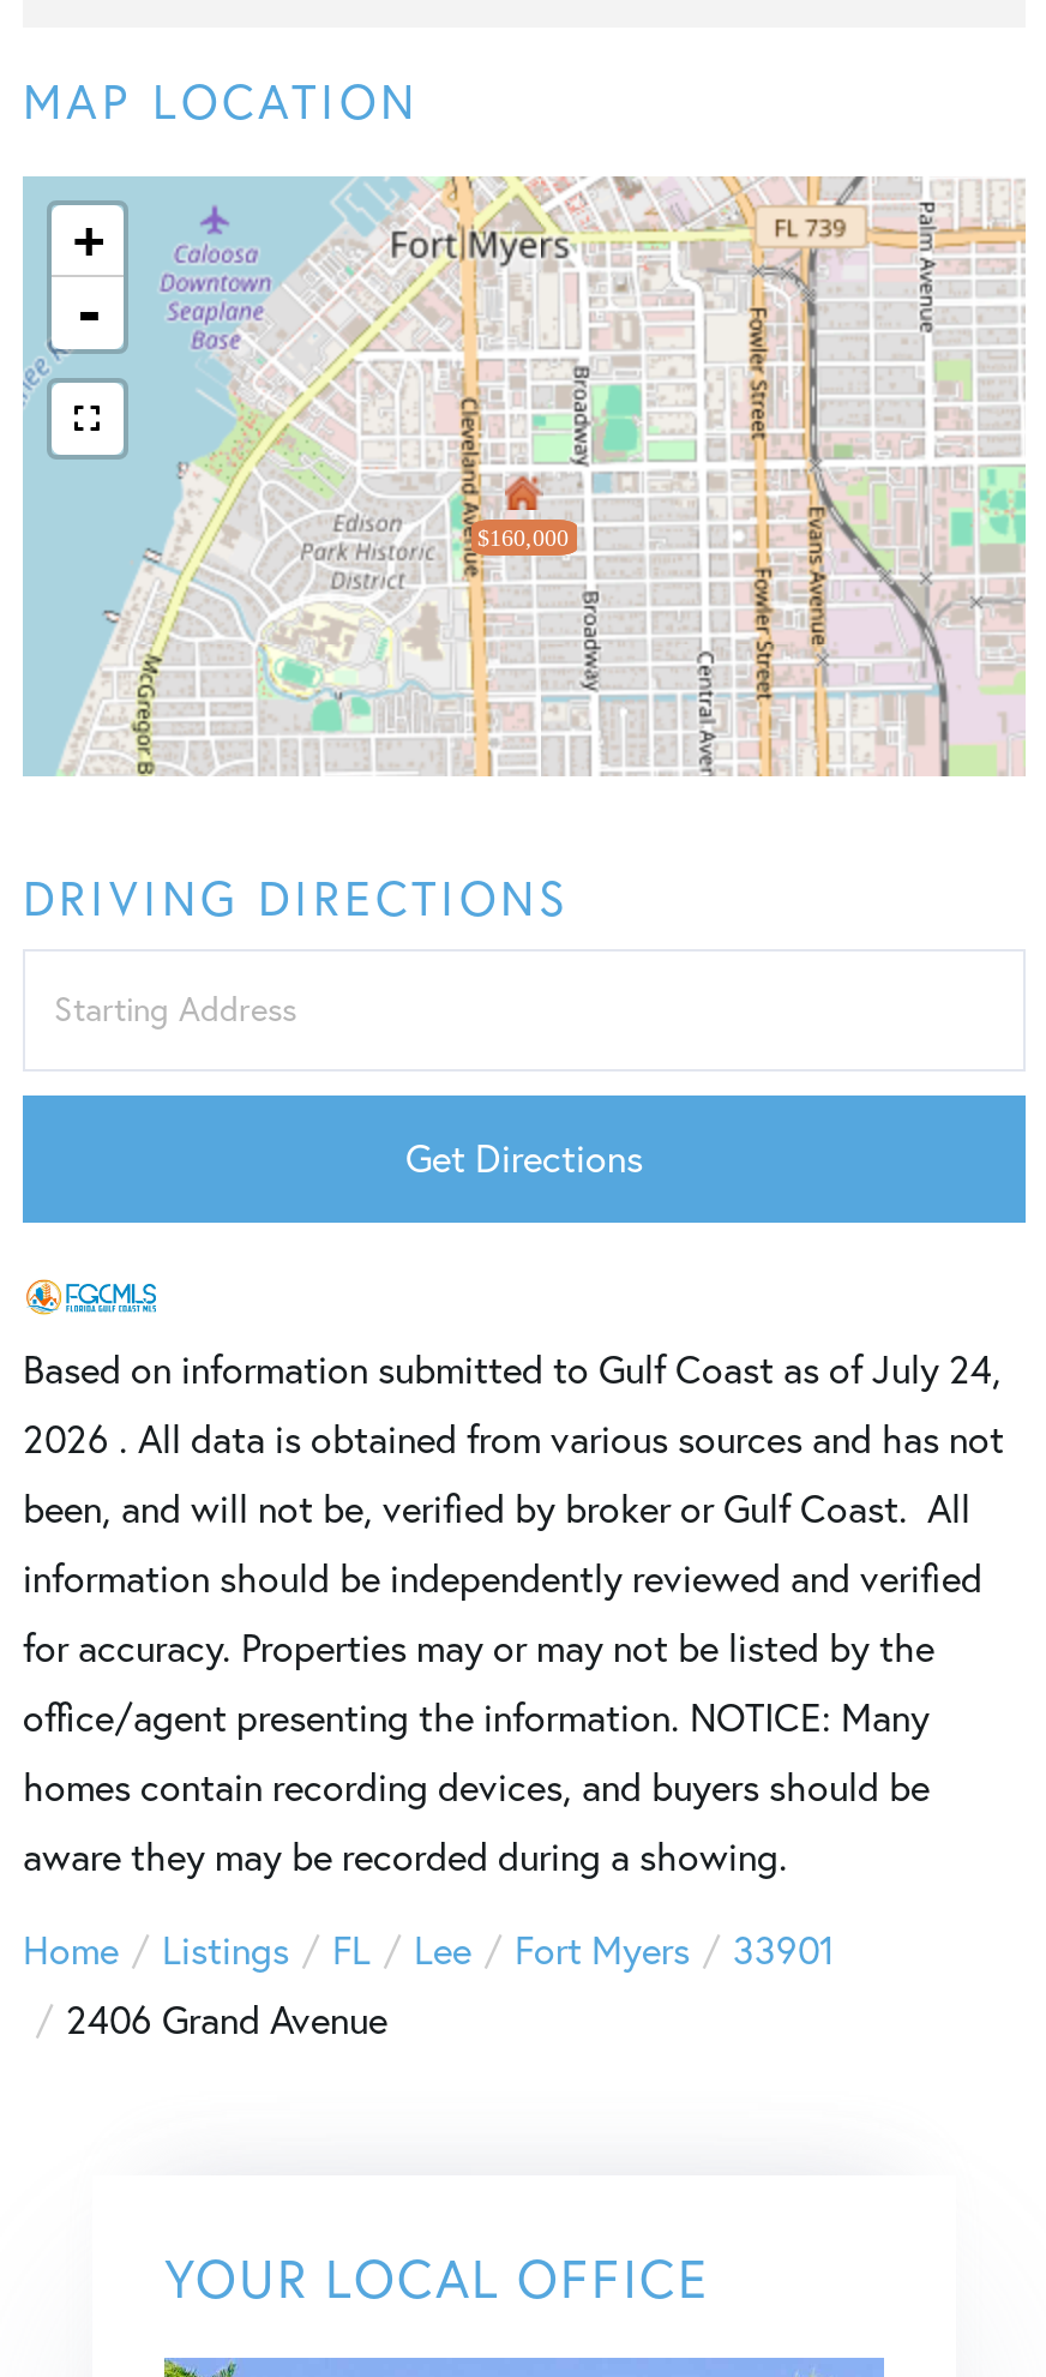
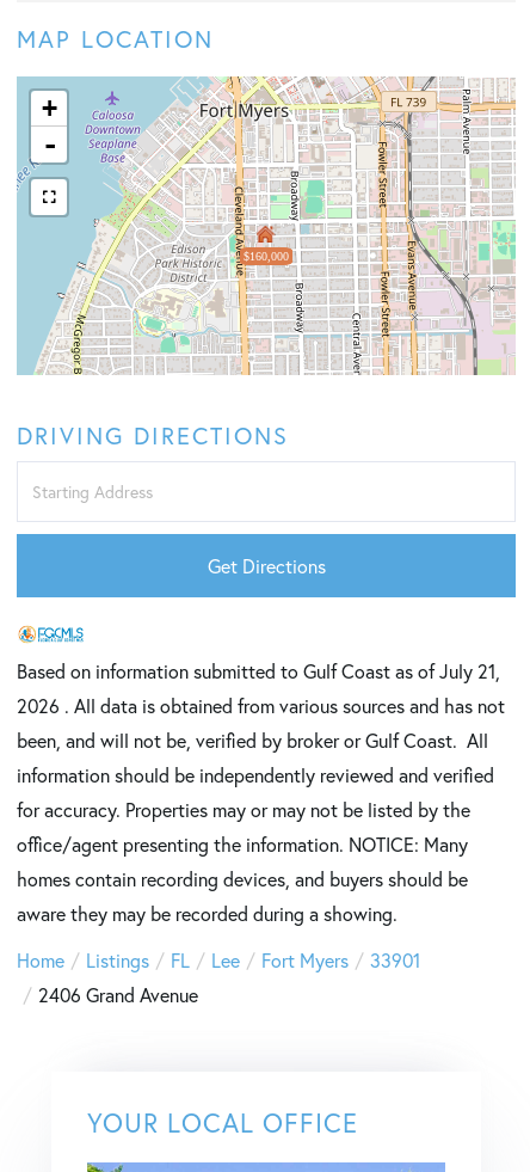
- Based on information submitted to Gulf Coast as of July 24,
+ Based on information submitted to Gulf Coast as of July 21,
